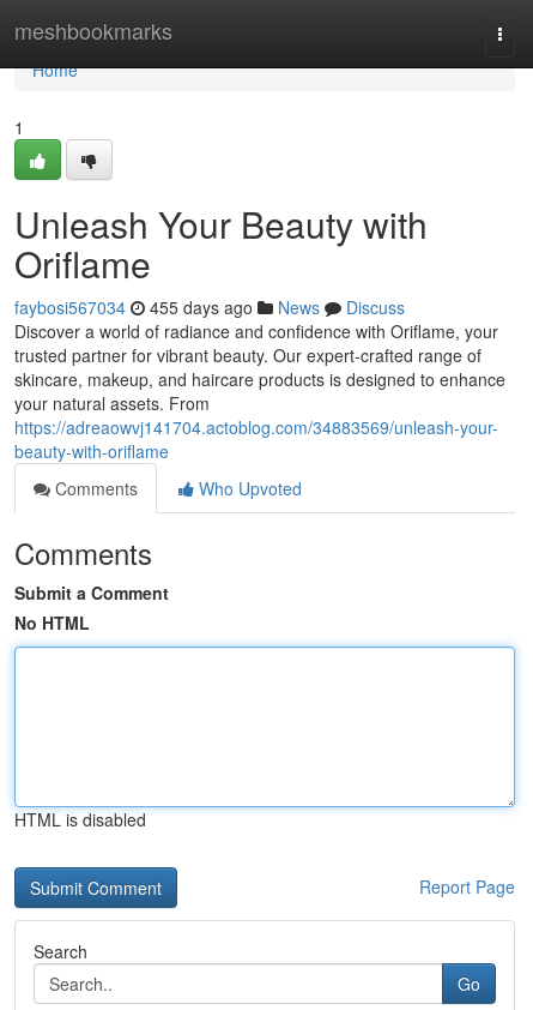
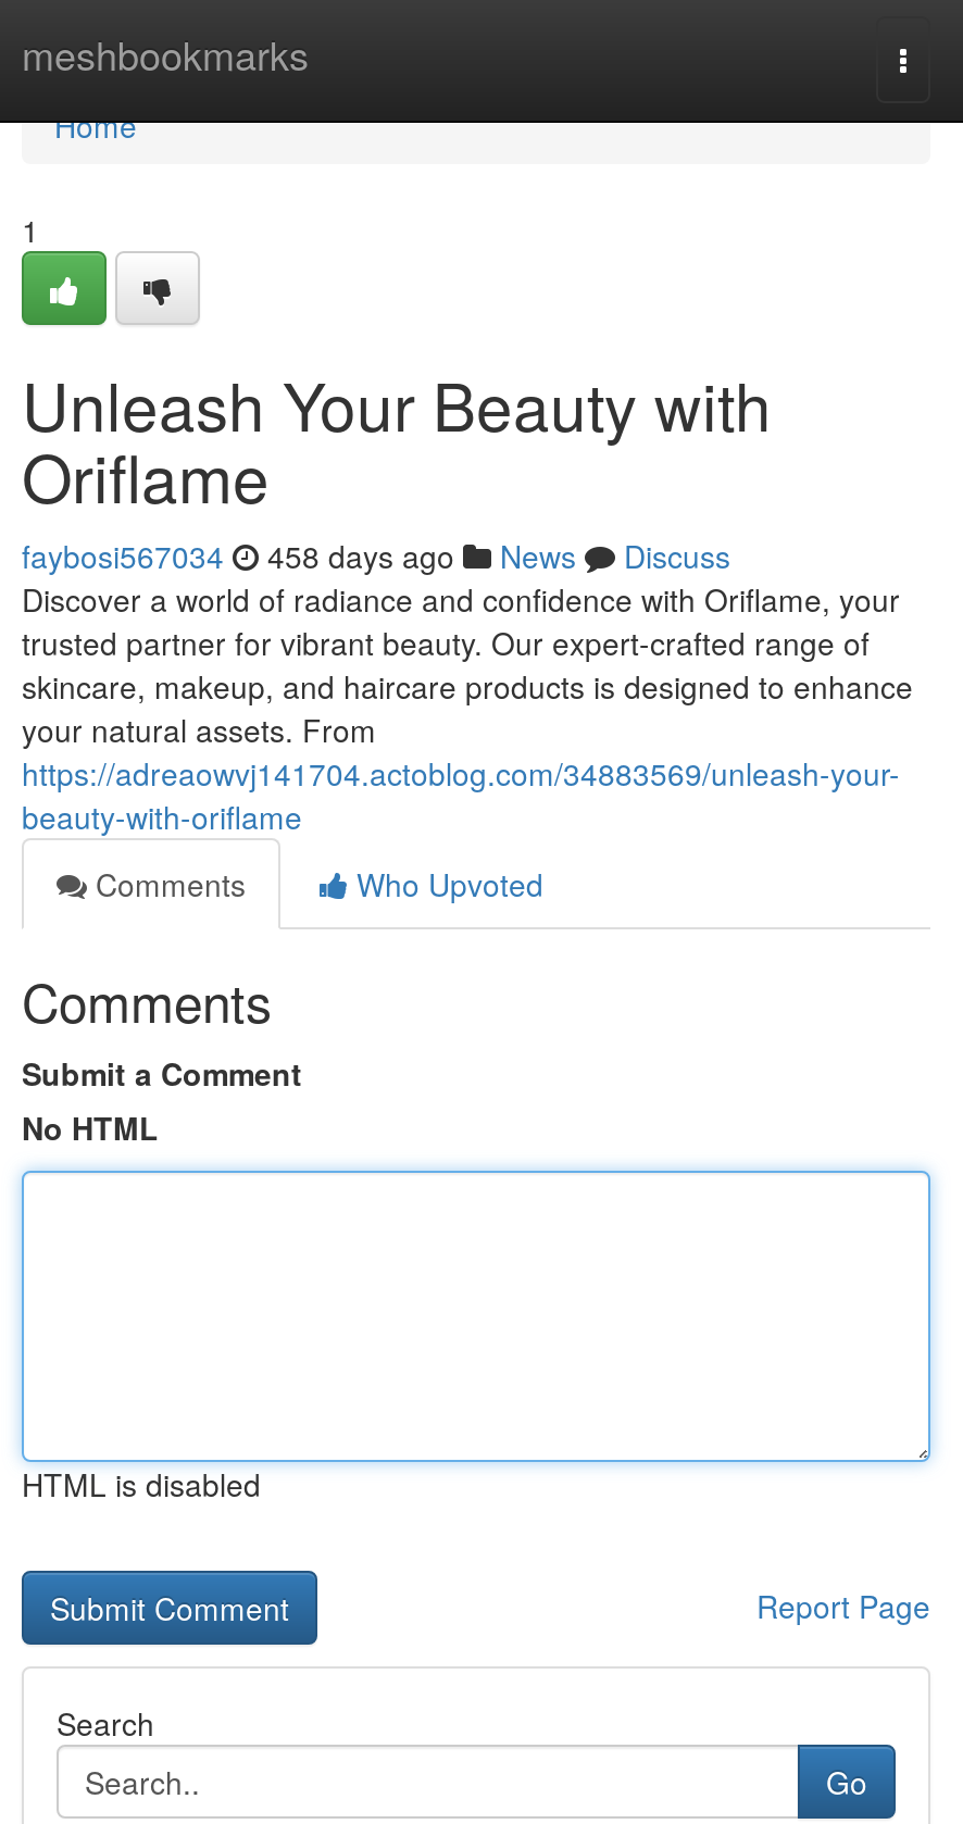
- faybosi567034 455 days ago News Discuss
+ faybosi567034 458 days ago News Discuss
